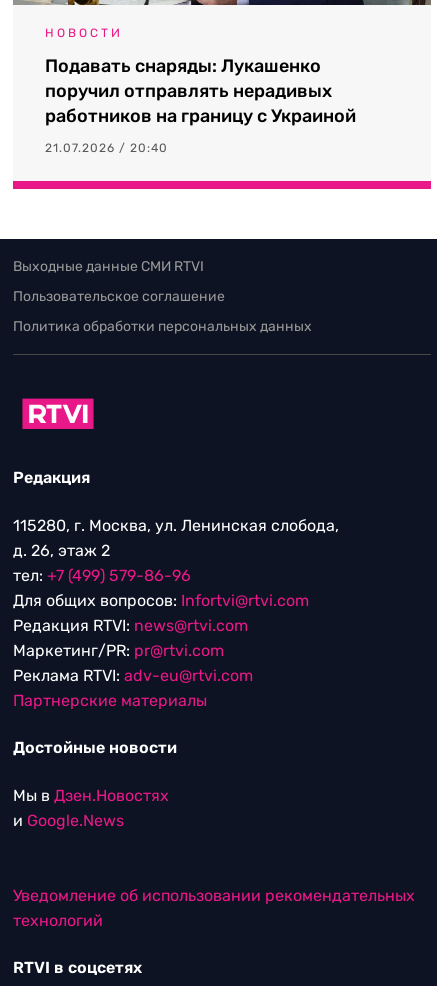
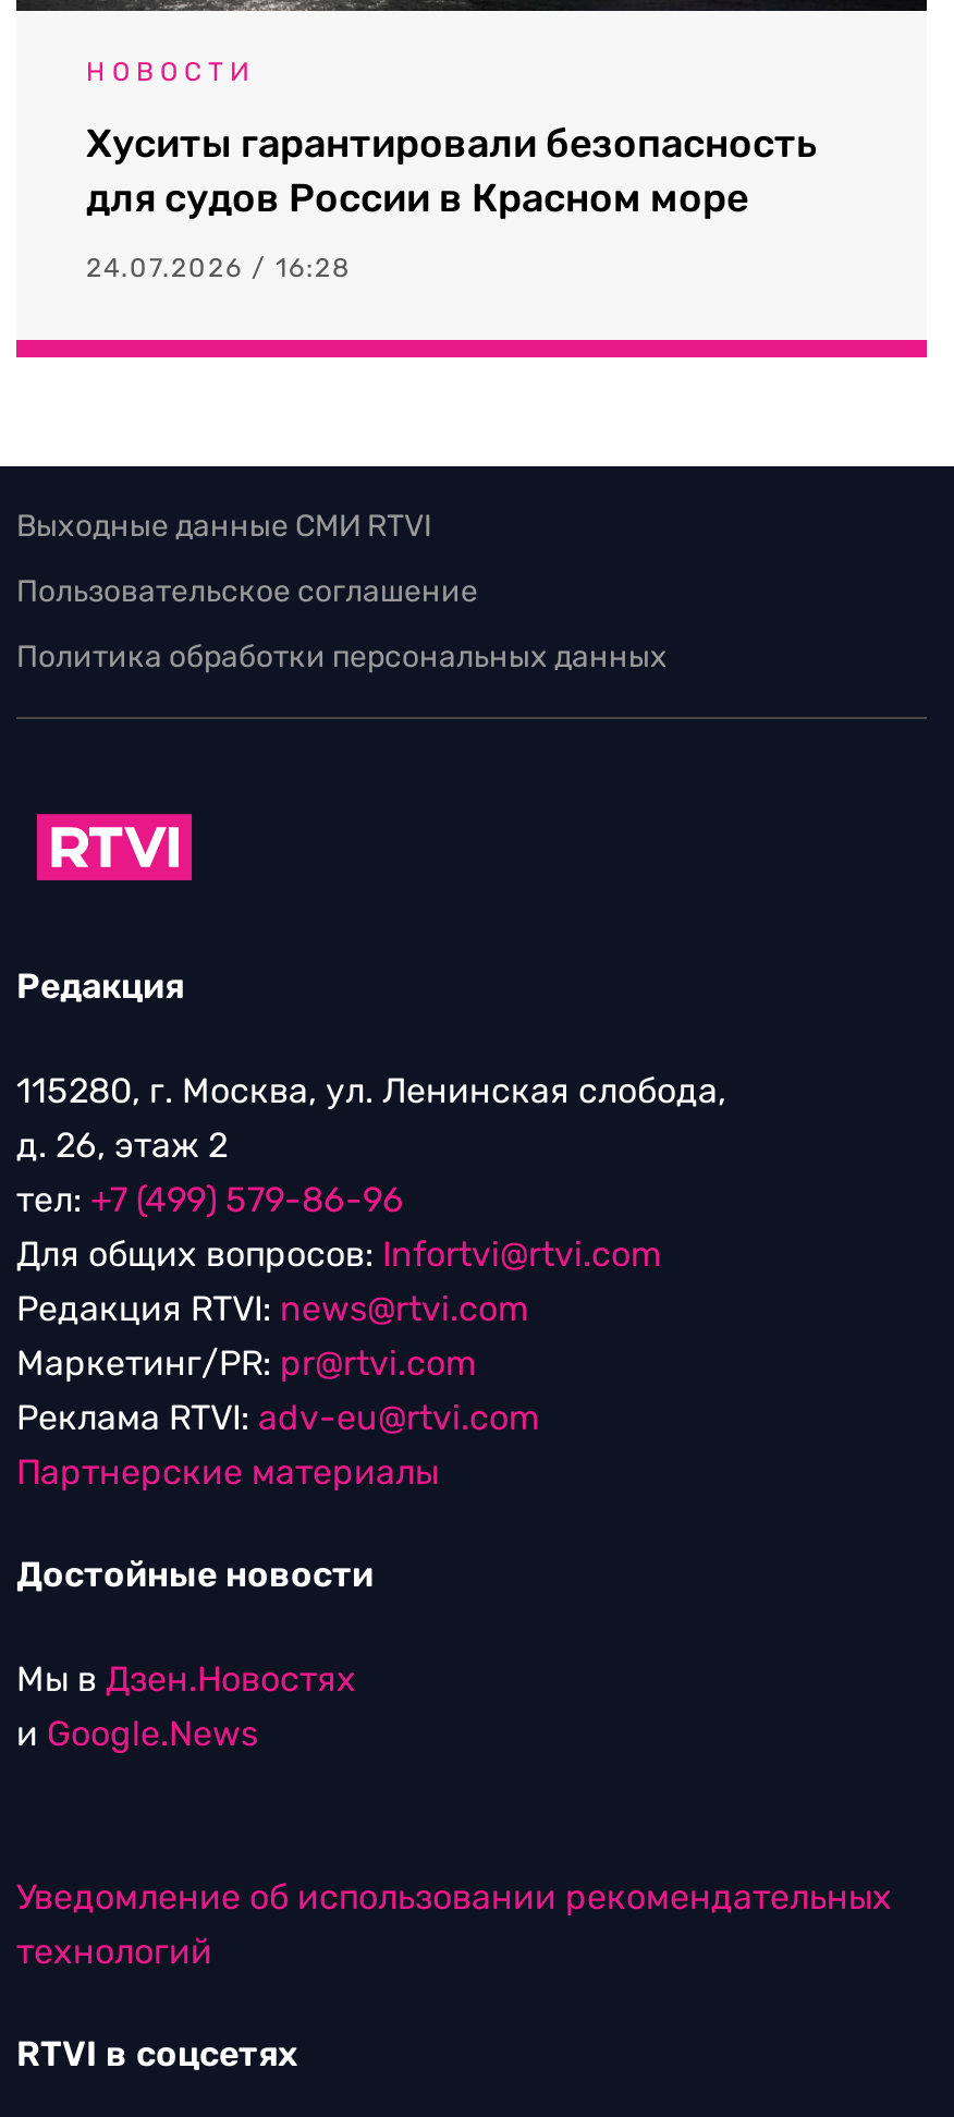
- Подавать снаряды: Лукашенко
- поручил отправлять нерадивых
- работников на границу с Украиной
+ Хуситы гарантировали безопасность
+ для судов России в Красном море

- 21.07.2026 / 20:40
+ 24.07.2026 / 16:28
